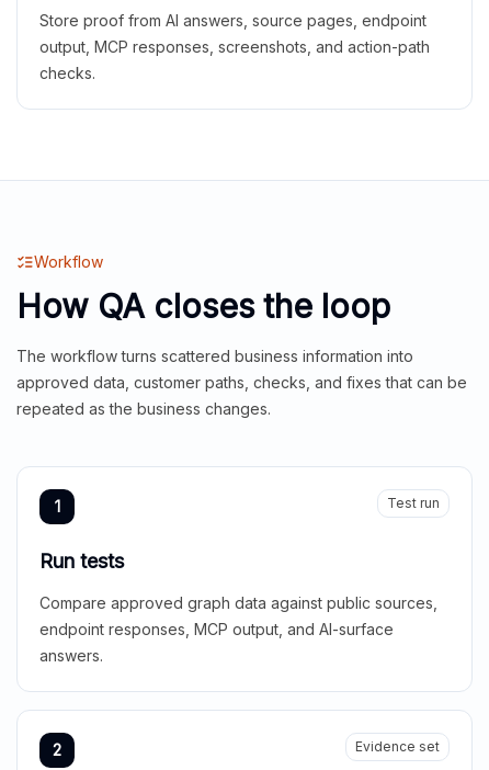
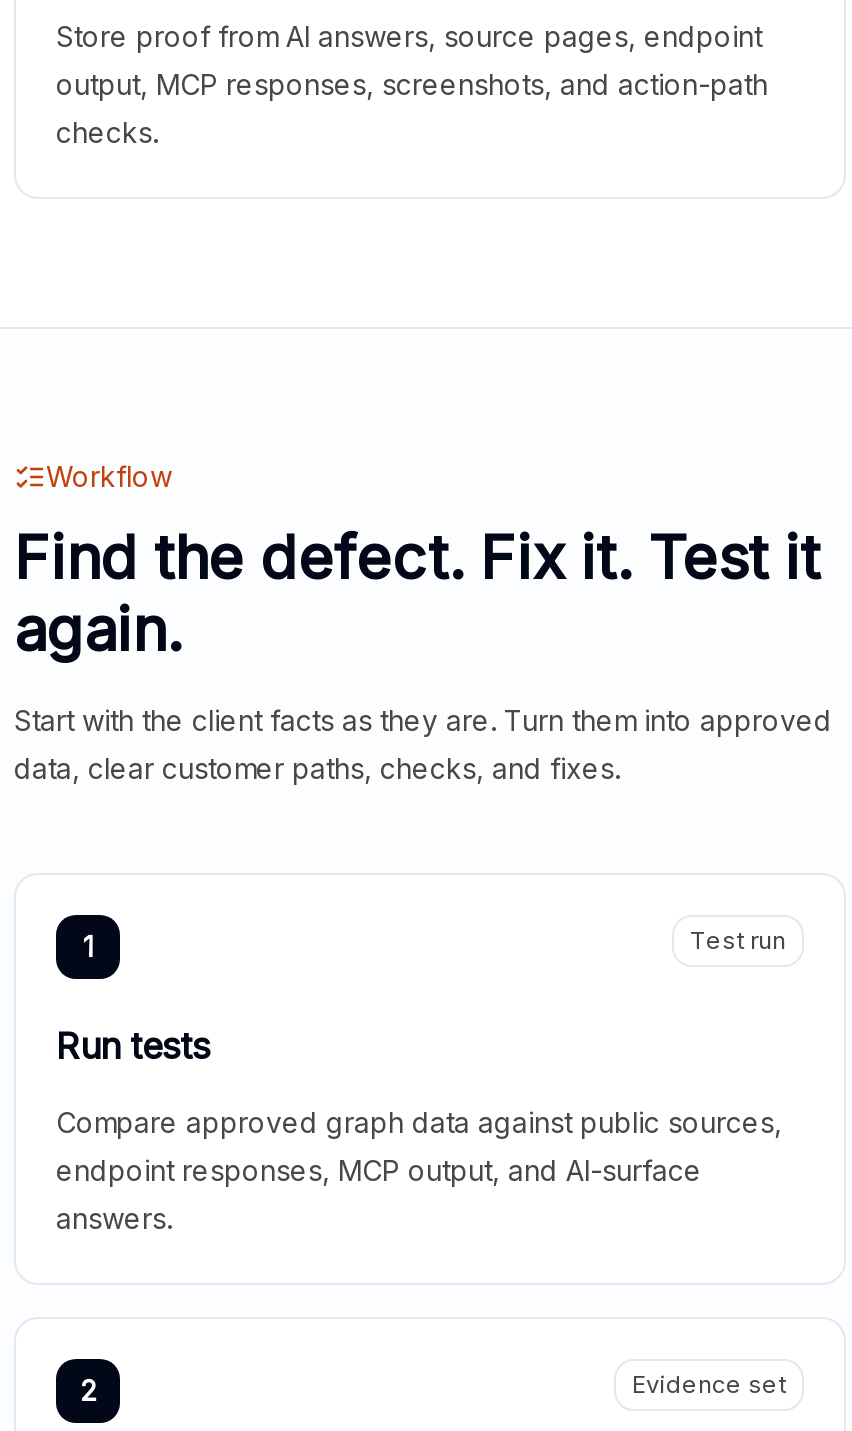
- How QA closes the loop
+ Find the defect. Fix it. Test it
+ again.

- The workflow turns scattered business information into
- approved data, customer paths, checks, and fixes that can be
- repeated as the business changes.
+ Start with the client facts as they are. Turn them into approved
+ data, clear customer paths, checks, and fixes.
